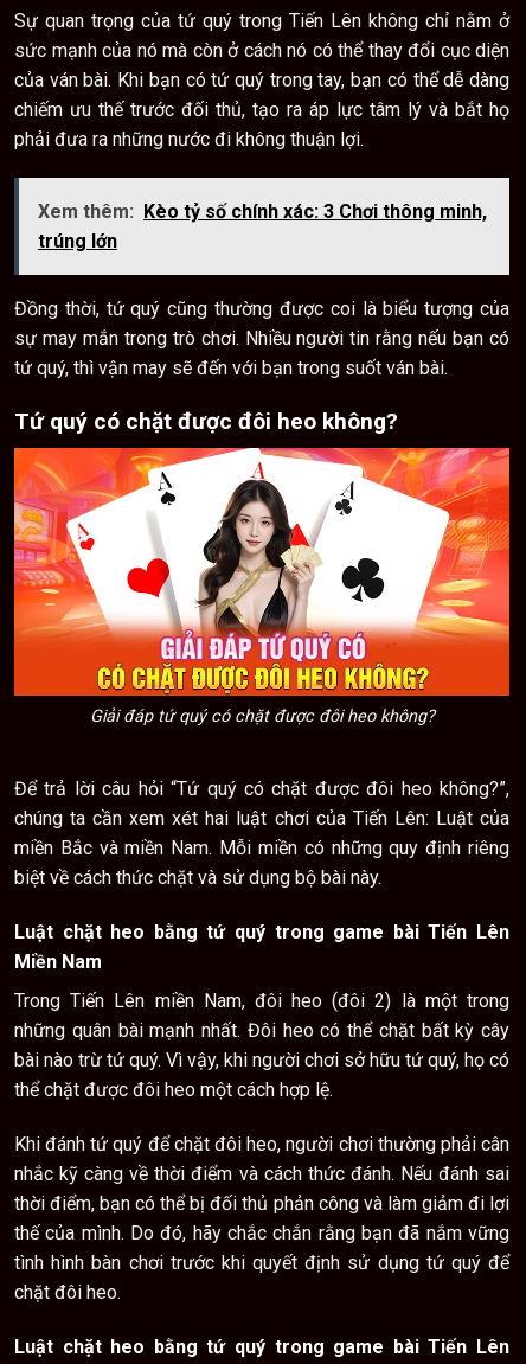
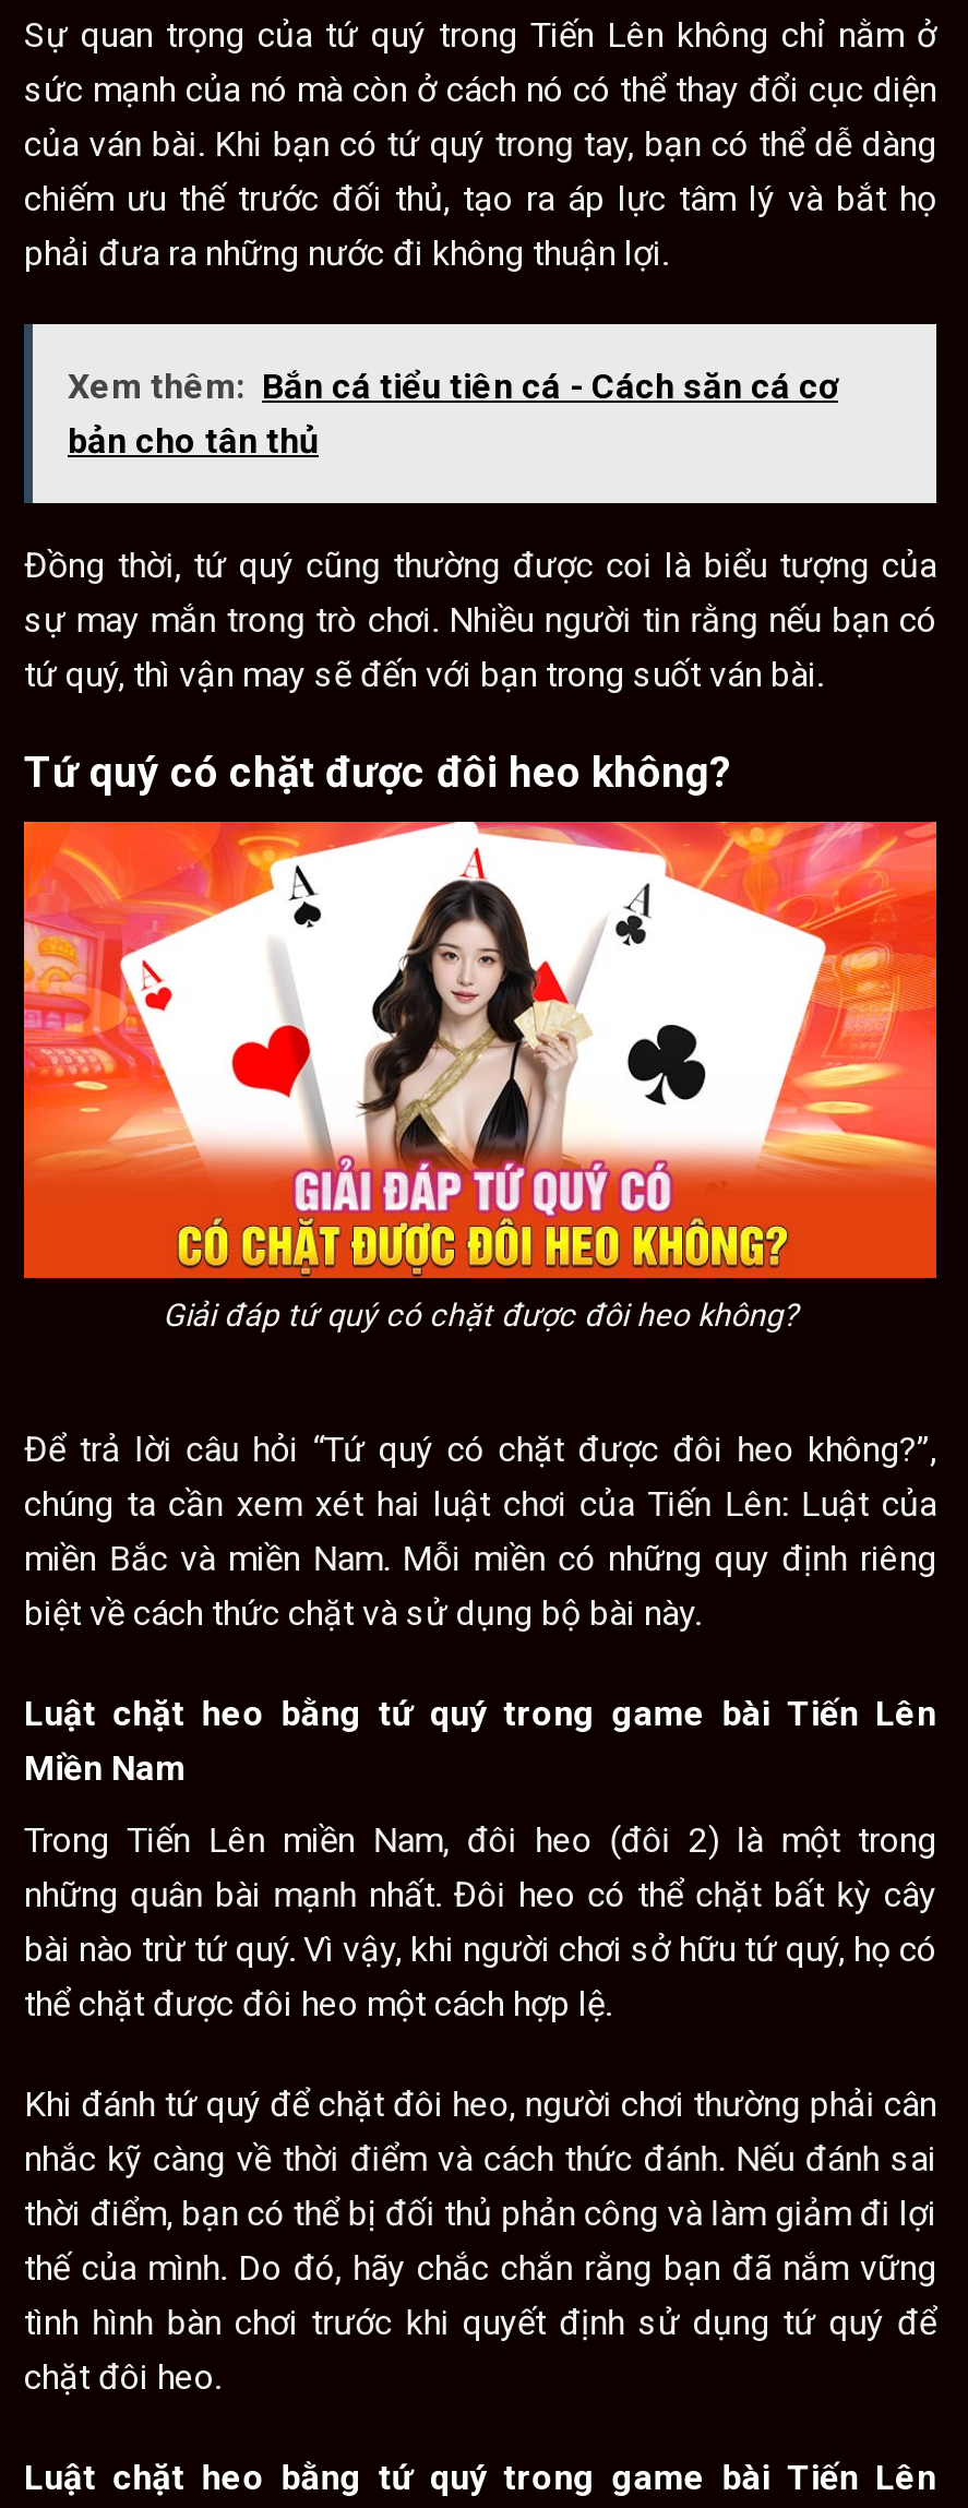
- Xem thêm: Kèo tỷ số chính xác: 3 Chơi thông minh,
- trúng lớn
+ Xem thêm: Bắn cá tiểu tiên cá - Cách săn cá cơ
+ bản cho tân thủ
